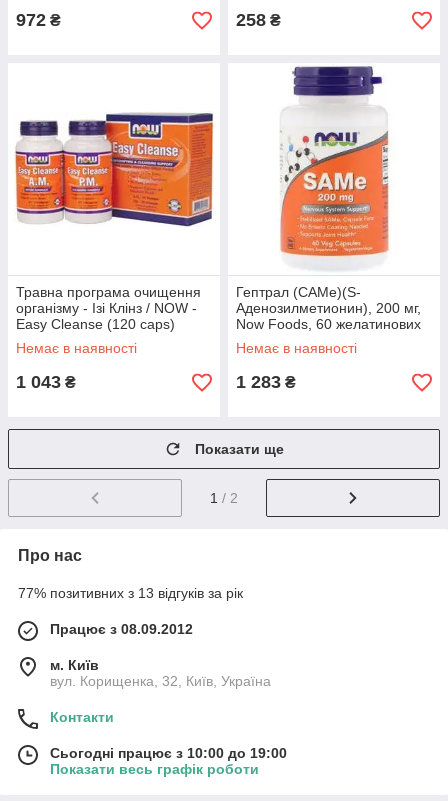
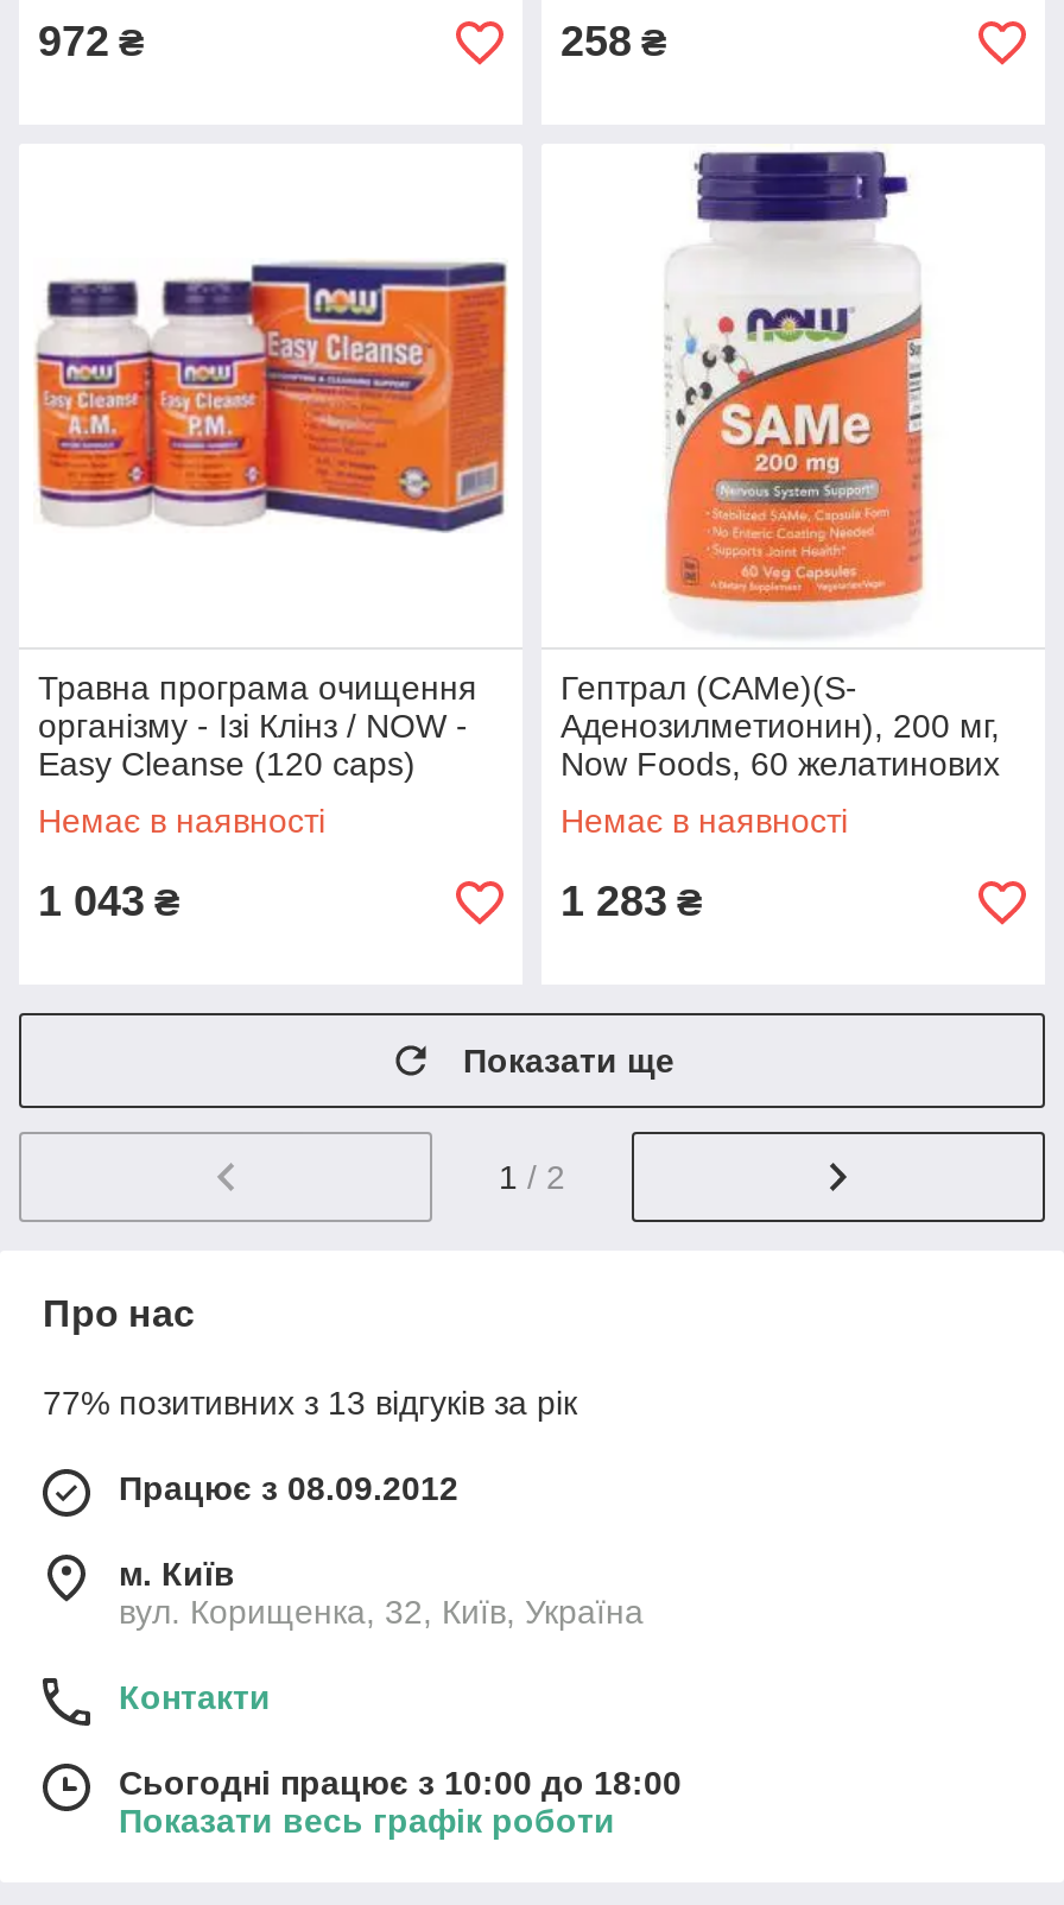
- Сьогодні працює з 10:00 до 19:00
+ Сьогодні працює з 10:00 до 18:00
